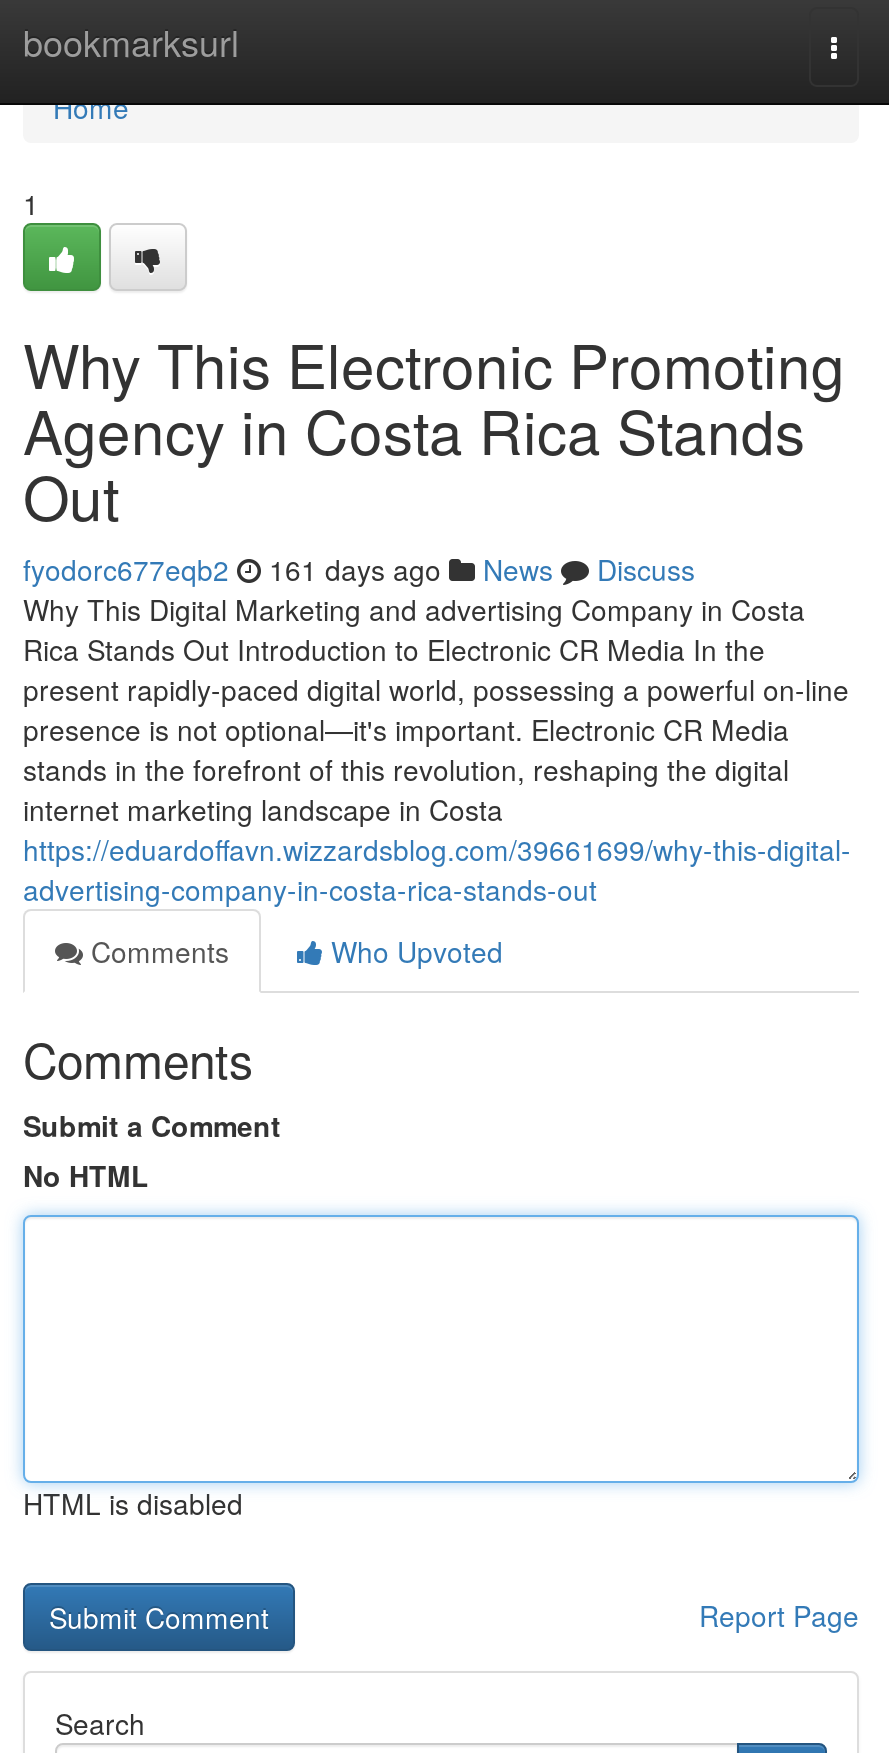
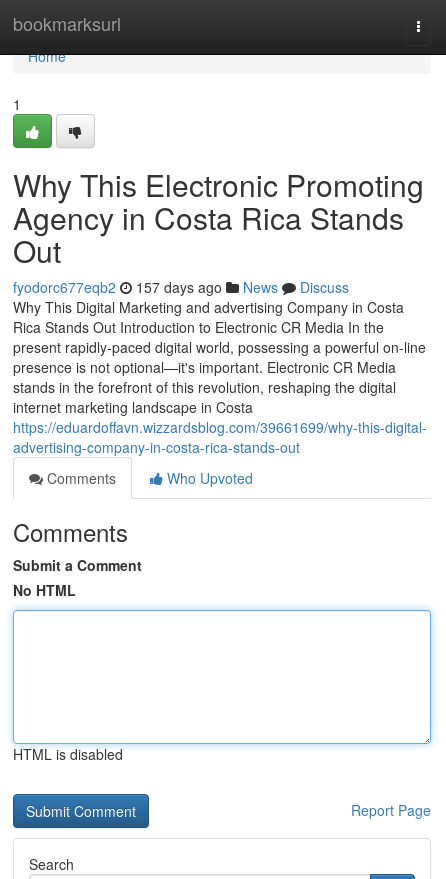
- fyodorc677eqb2 161 days ago News Discuss
+ fyodorc677eqb2 157 days ago News Discuss
